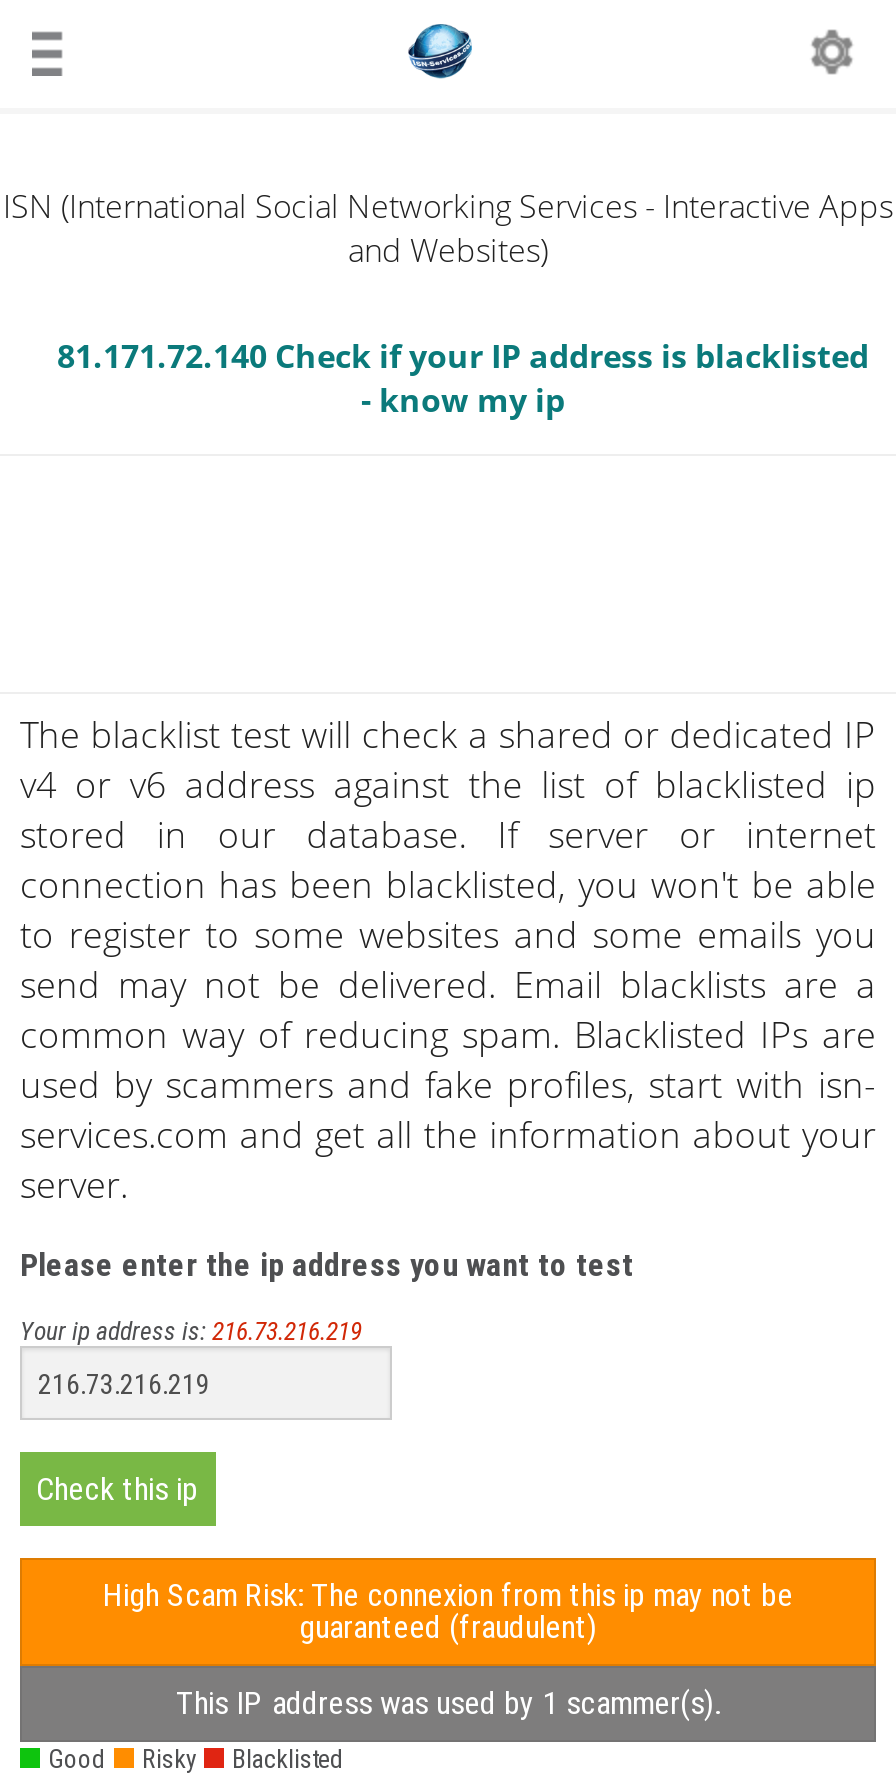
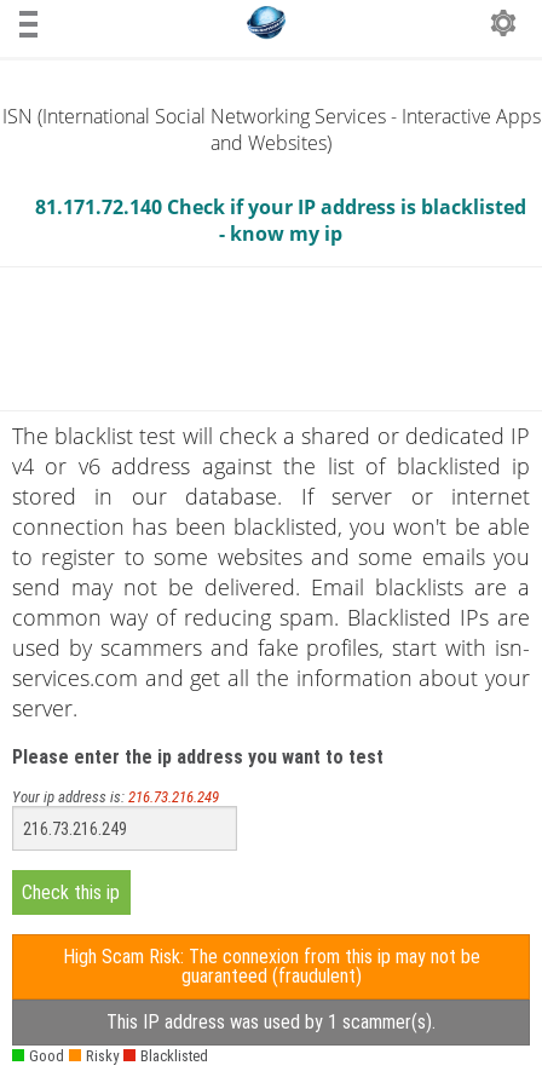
- Your ip address is: 216.73.216.219
+ Your ip address is: 216.73.216.249
